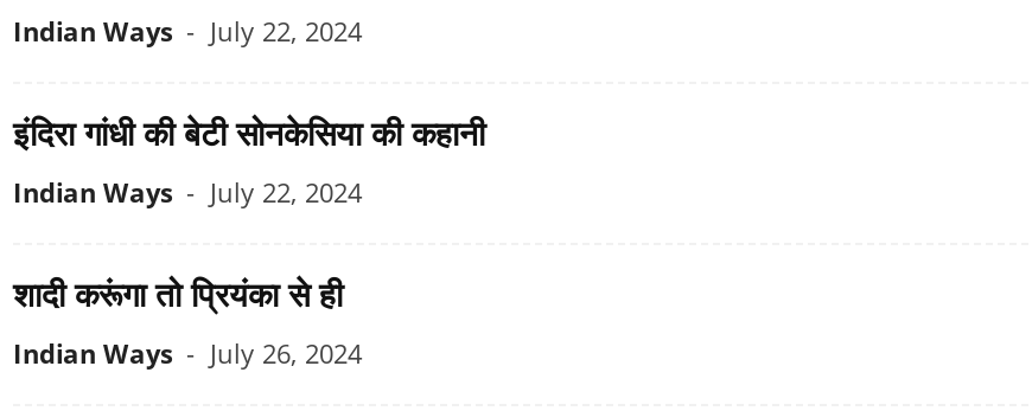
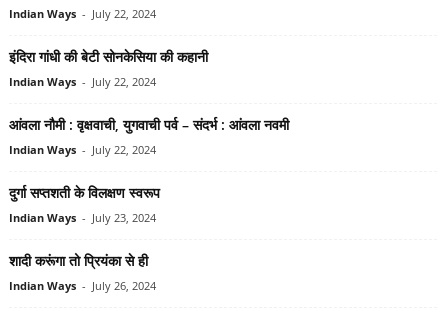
+ आंवला नौमी : वृक्षवाची, युगवाची पर्व – संदर्भ : आंवला नवमी
+ Indian Ways - July 22, 2024
+ दुर्गा सप्‍तशती के विलक्षण स्‍वरूप
+ Indian Ways - July 23, 2024
